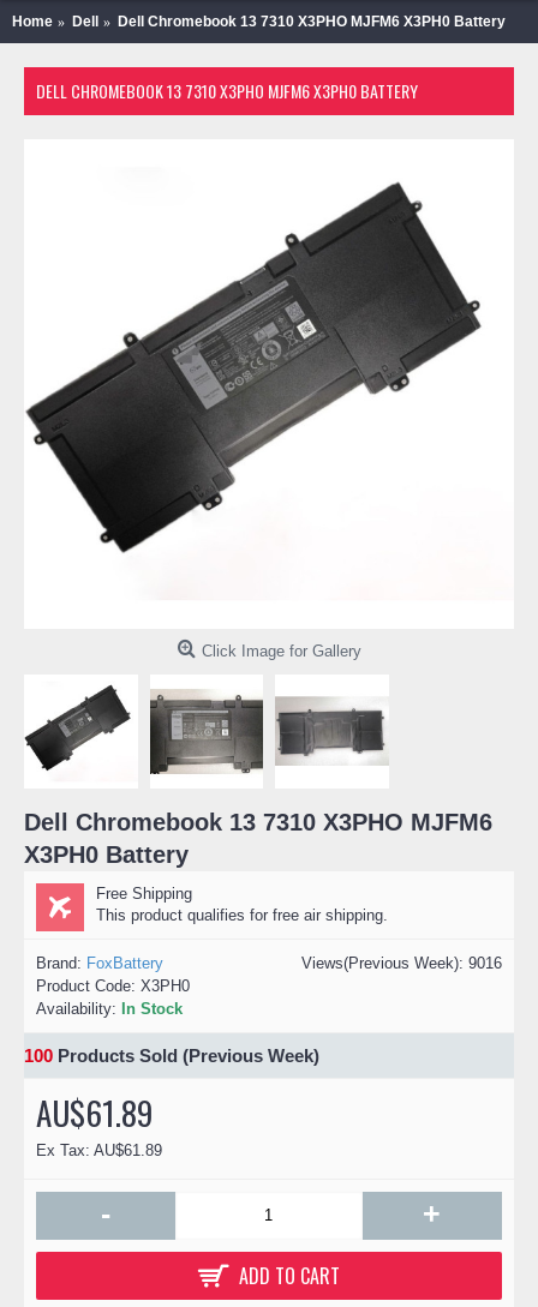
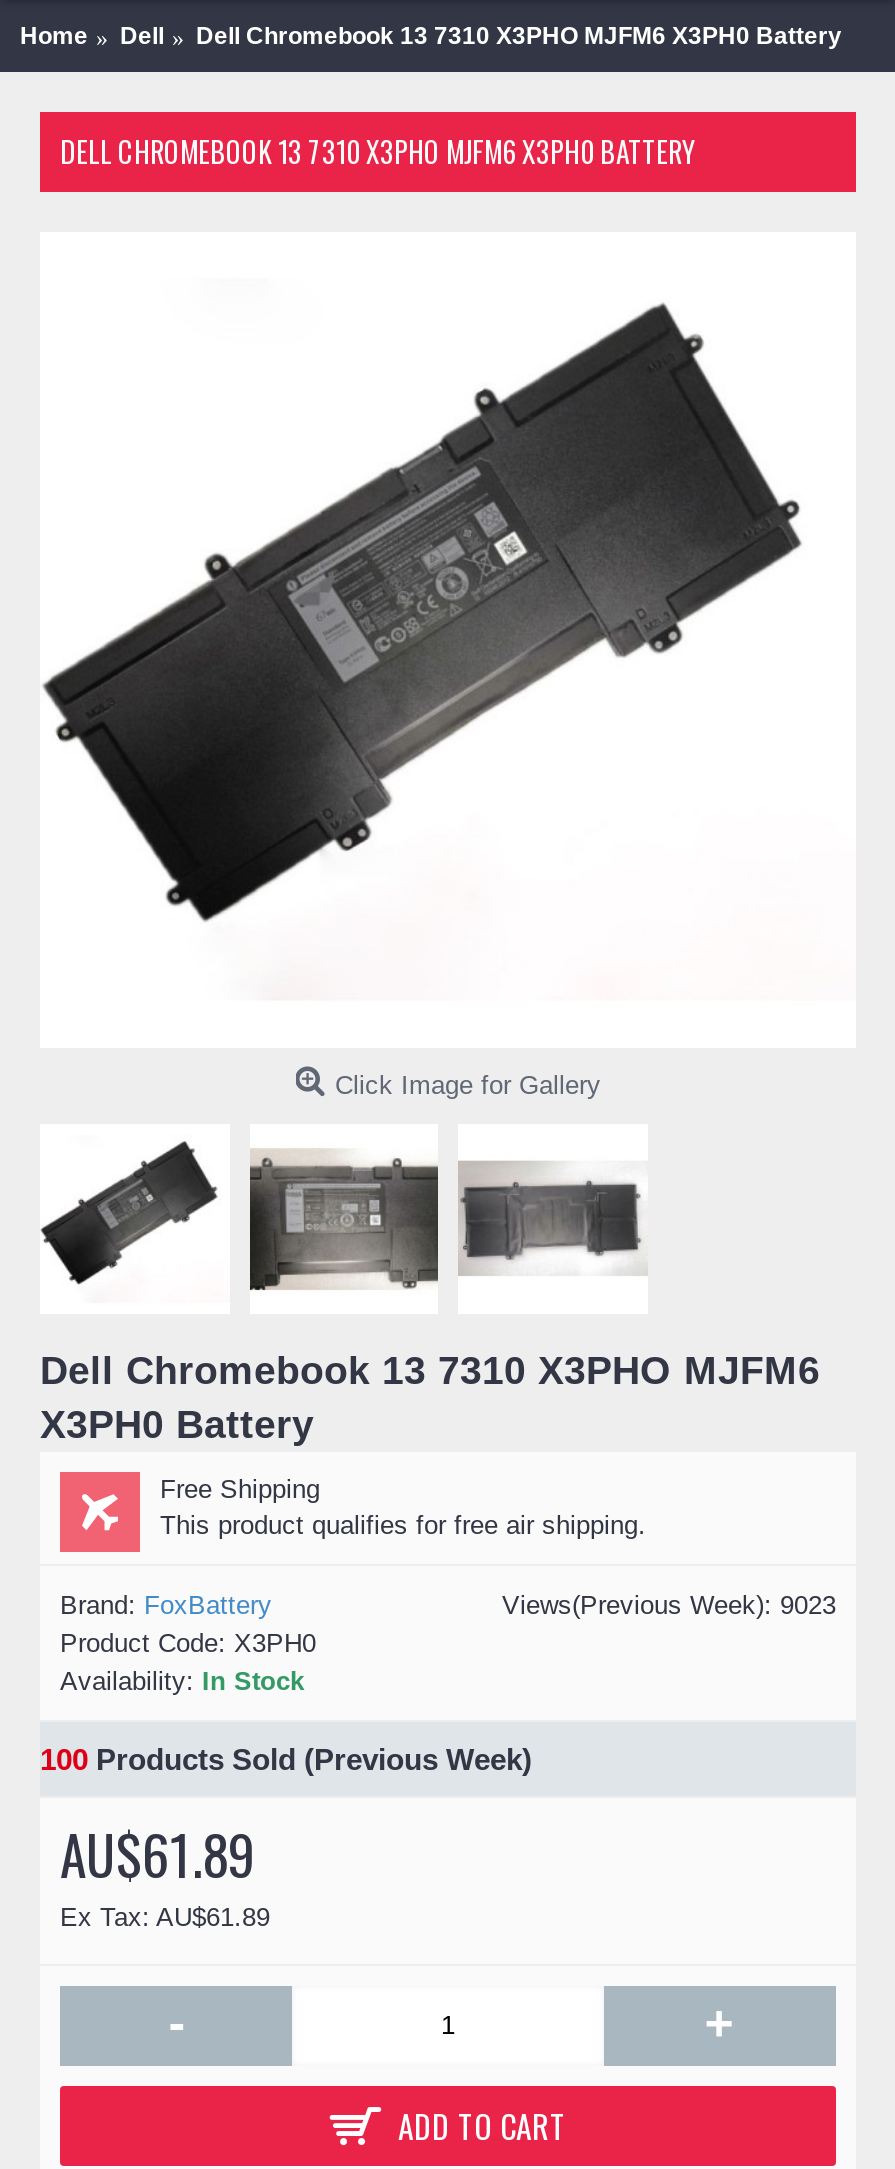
- Views(Previous Week): 9016
+ Views(Previous Week): 9023
